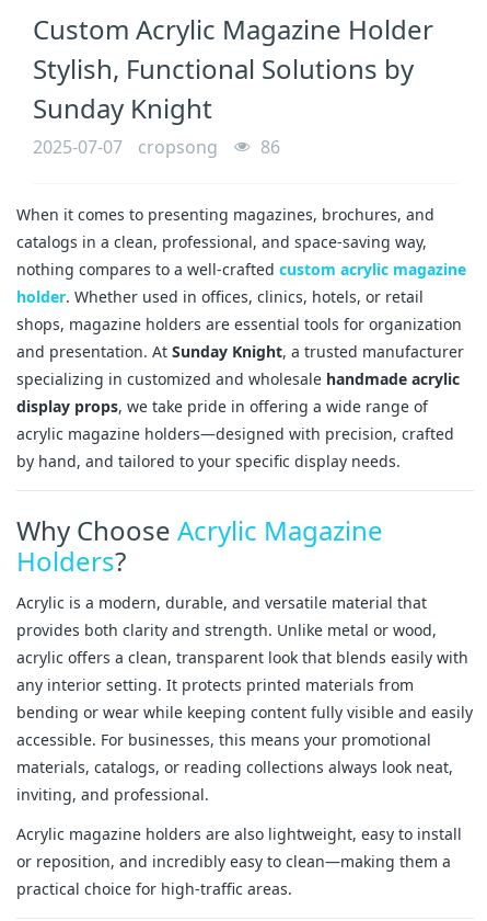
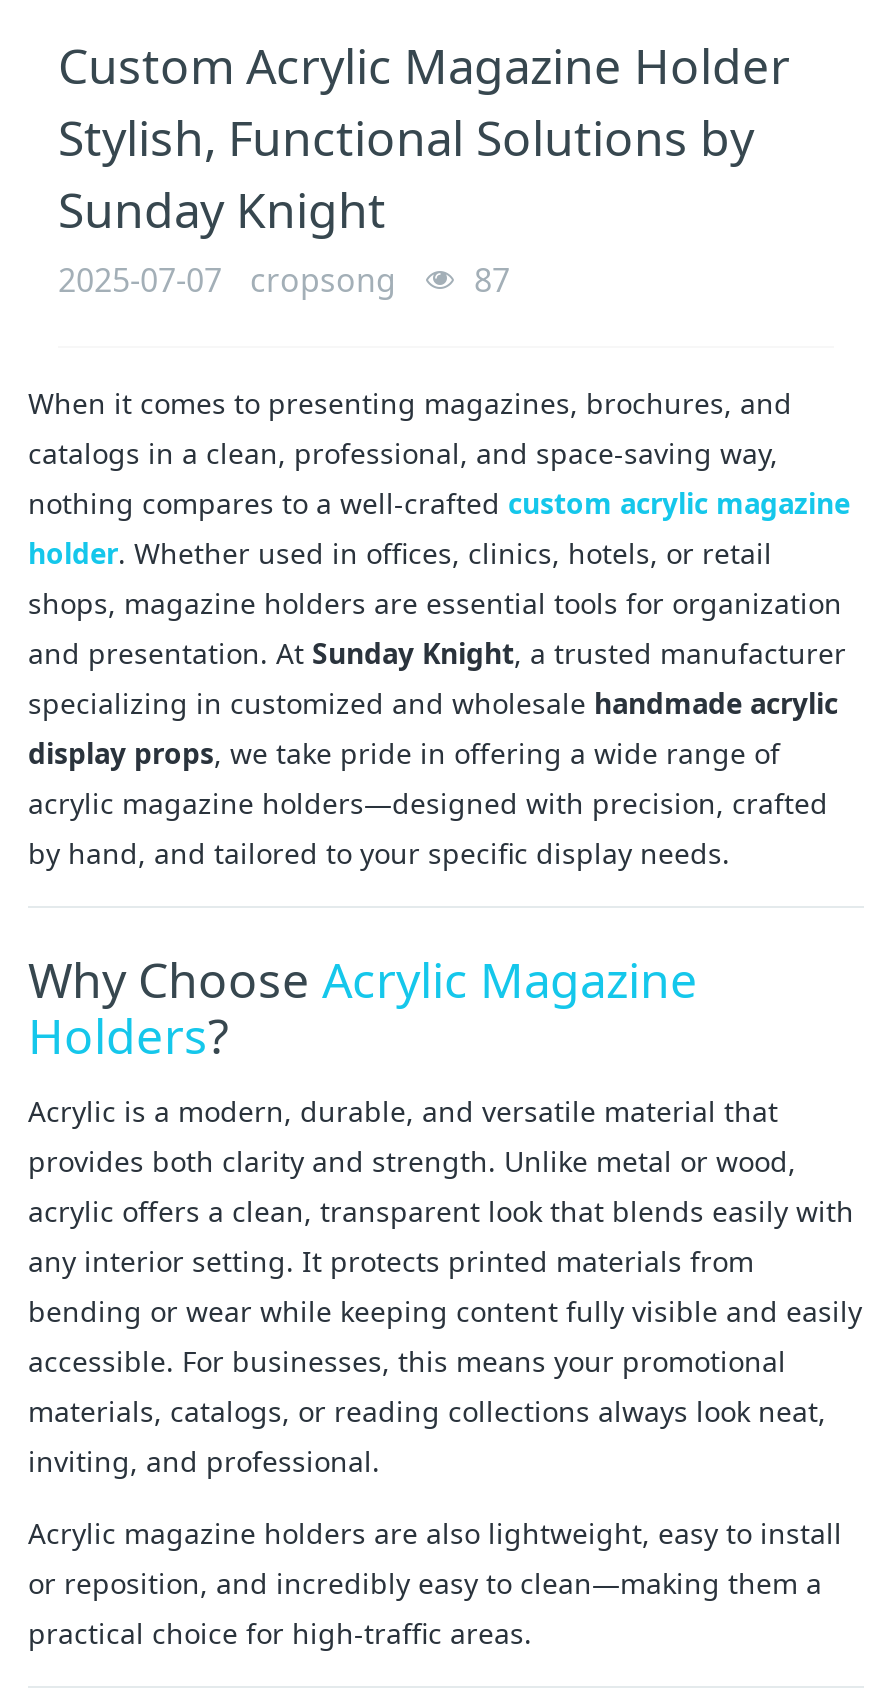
- 2025-07-07 cropsong 86
+ 2025-07-07 cropsong 87
